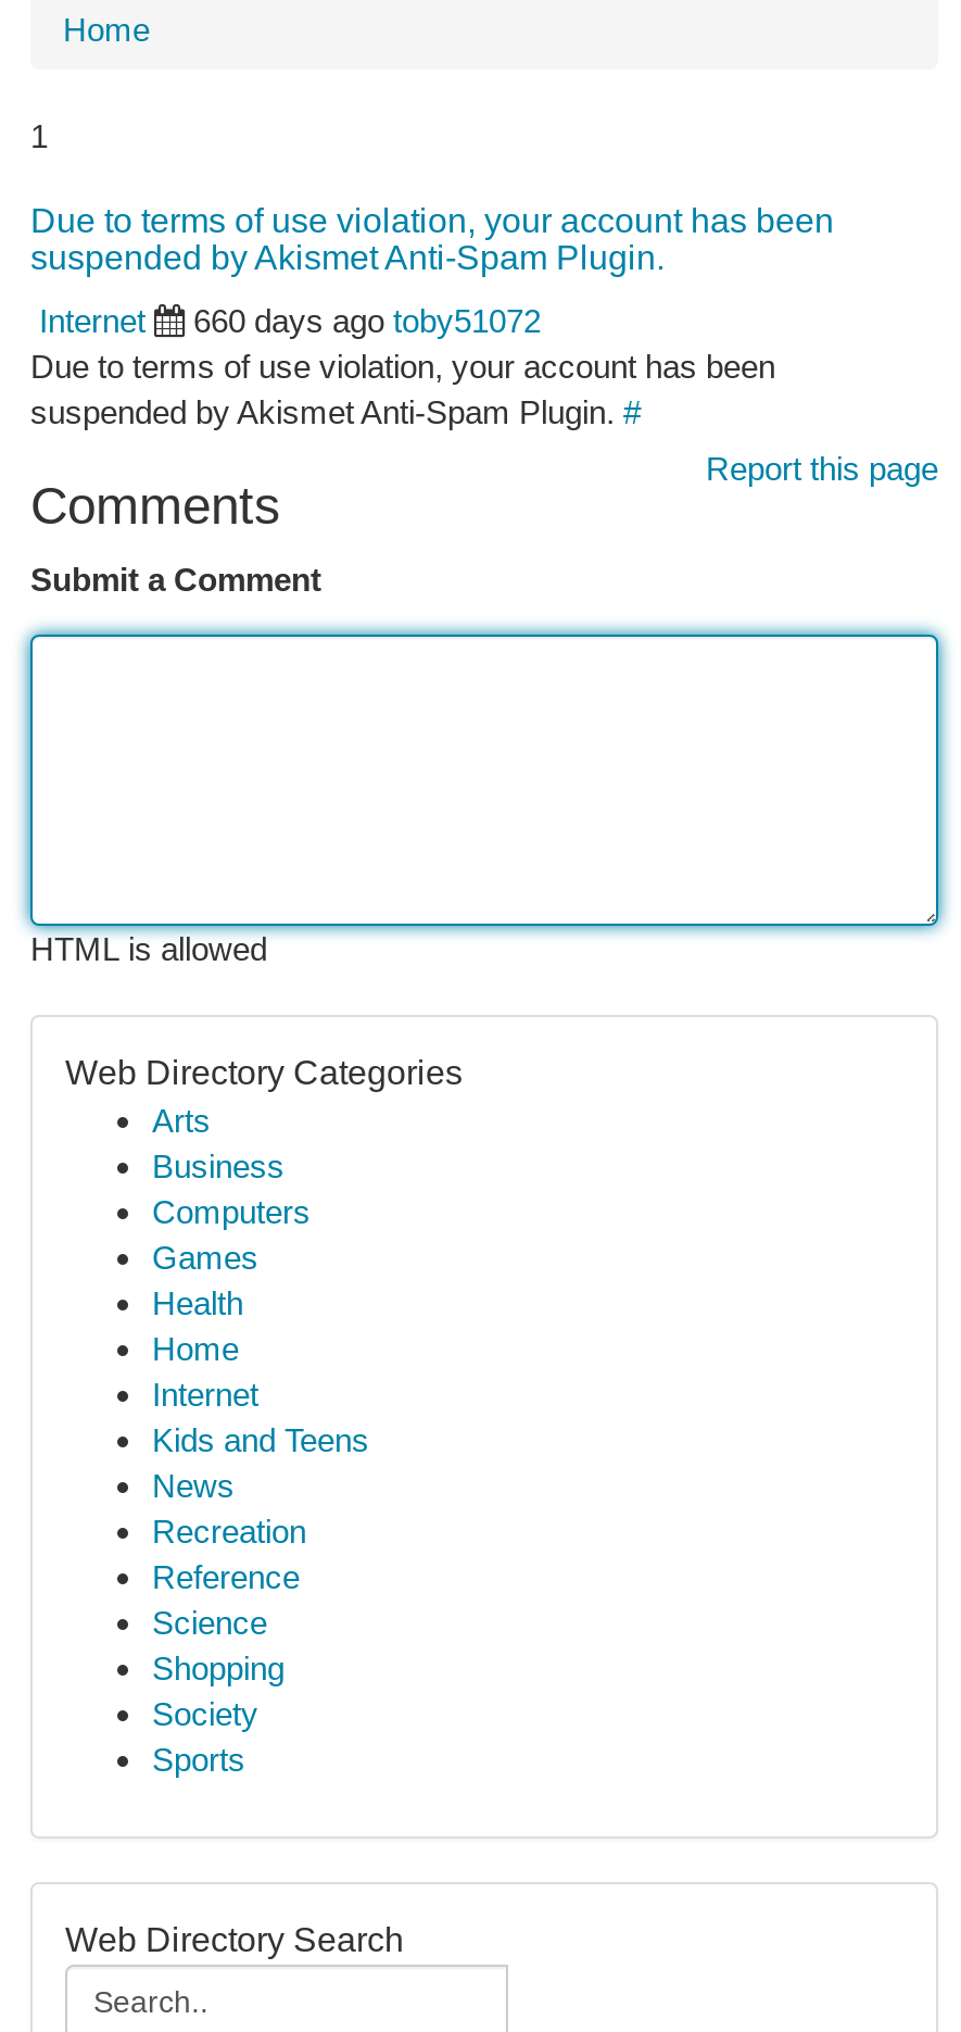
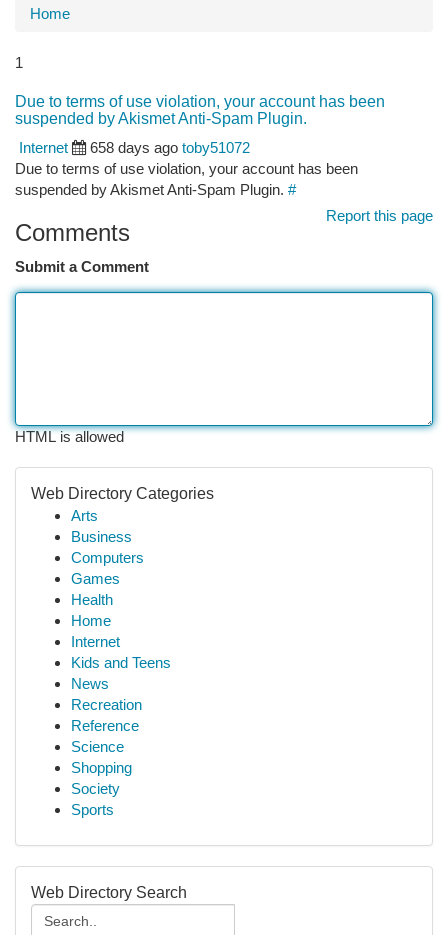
- Internet 660 days ago toby51072
+ Internet 658 days ago toby51072
